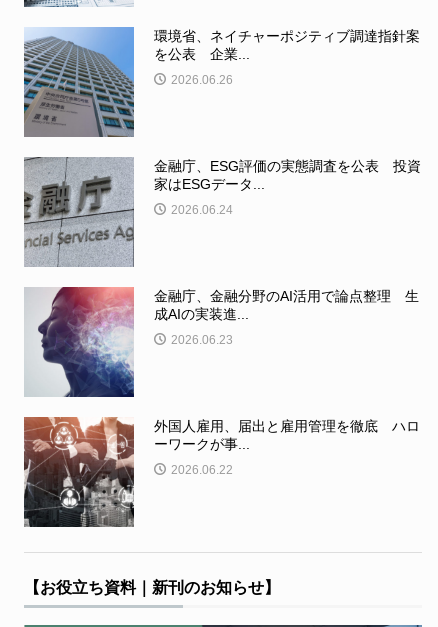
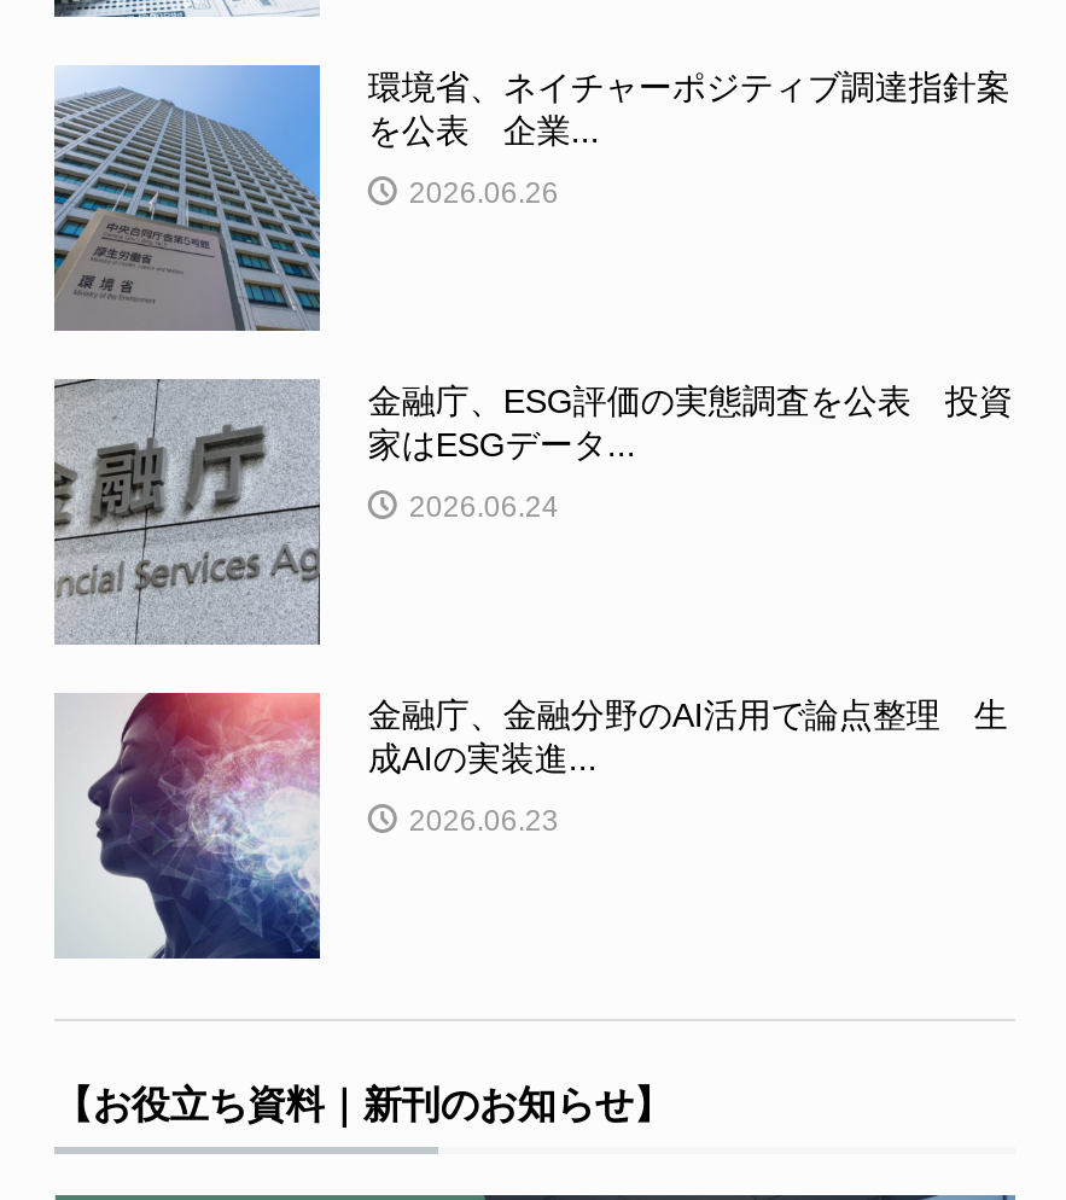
- [image]
- 外国人雇用、届出と雇用管理を徹底 ハロ
- ーワークが事...
- 2026.06.22
